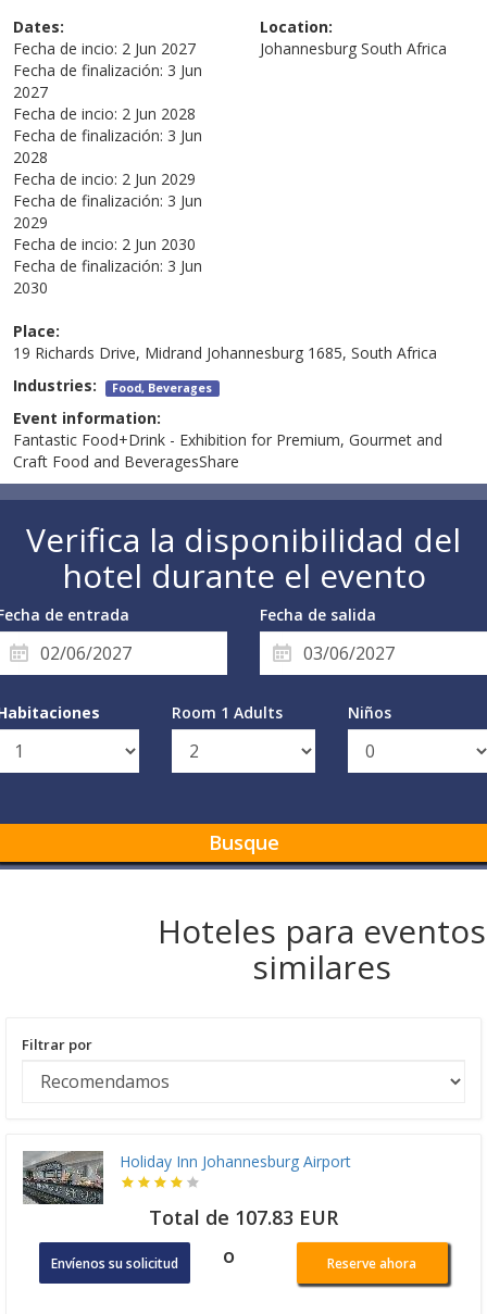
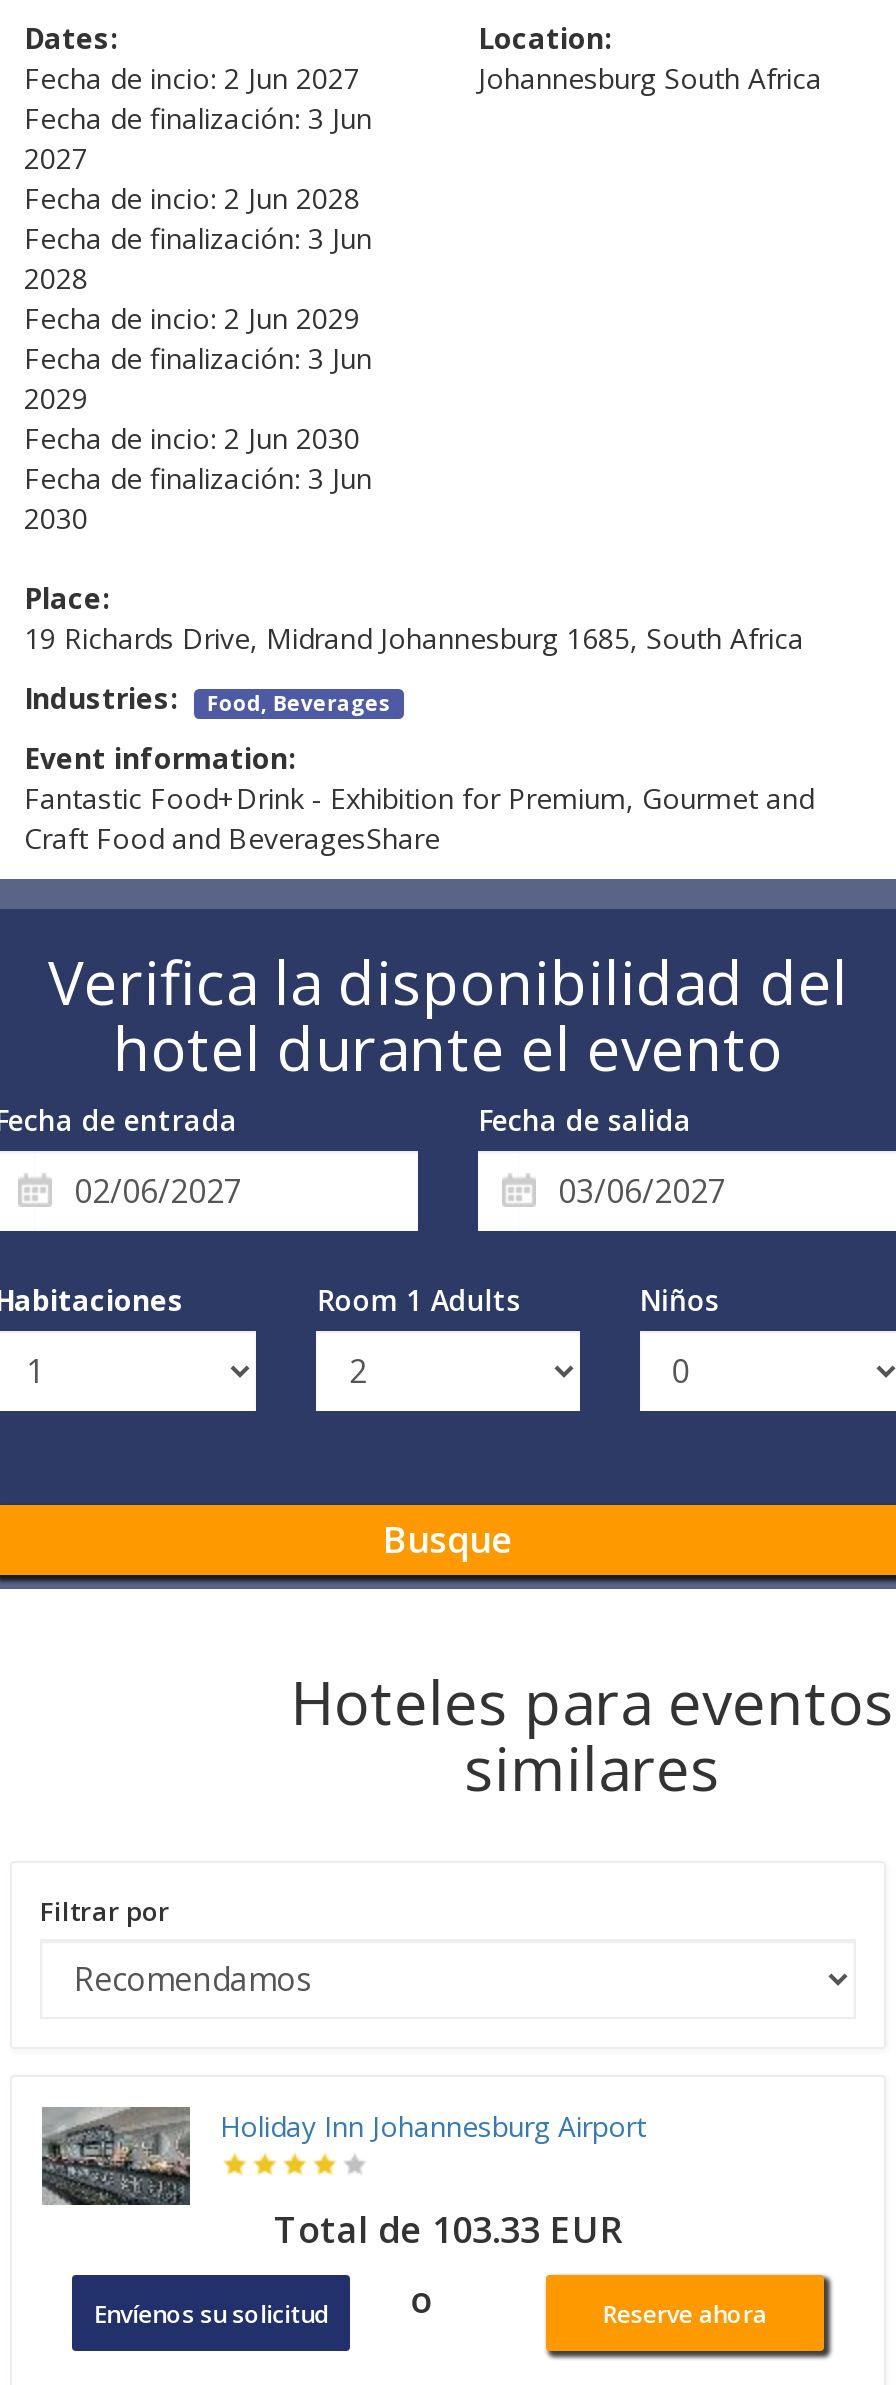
- Total de 107.83 EUR
+ Total de 103.33 EUR
